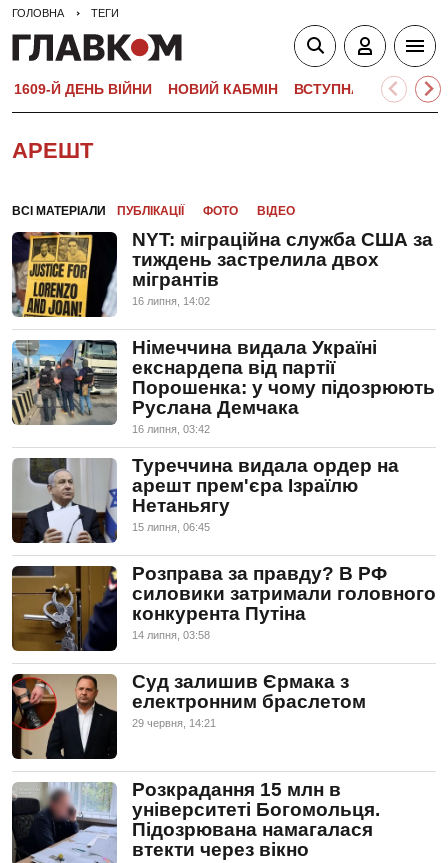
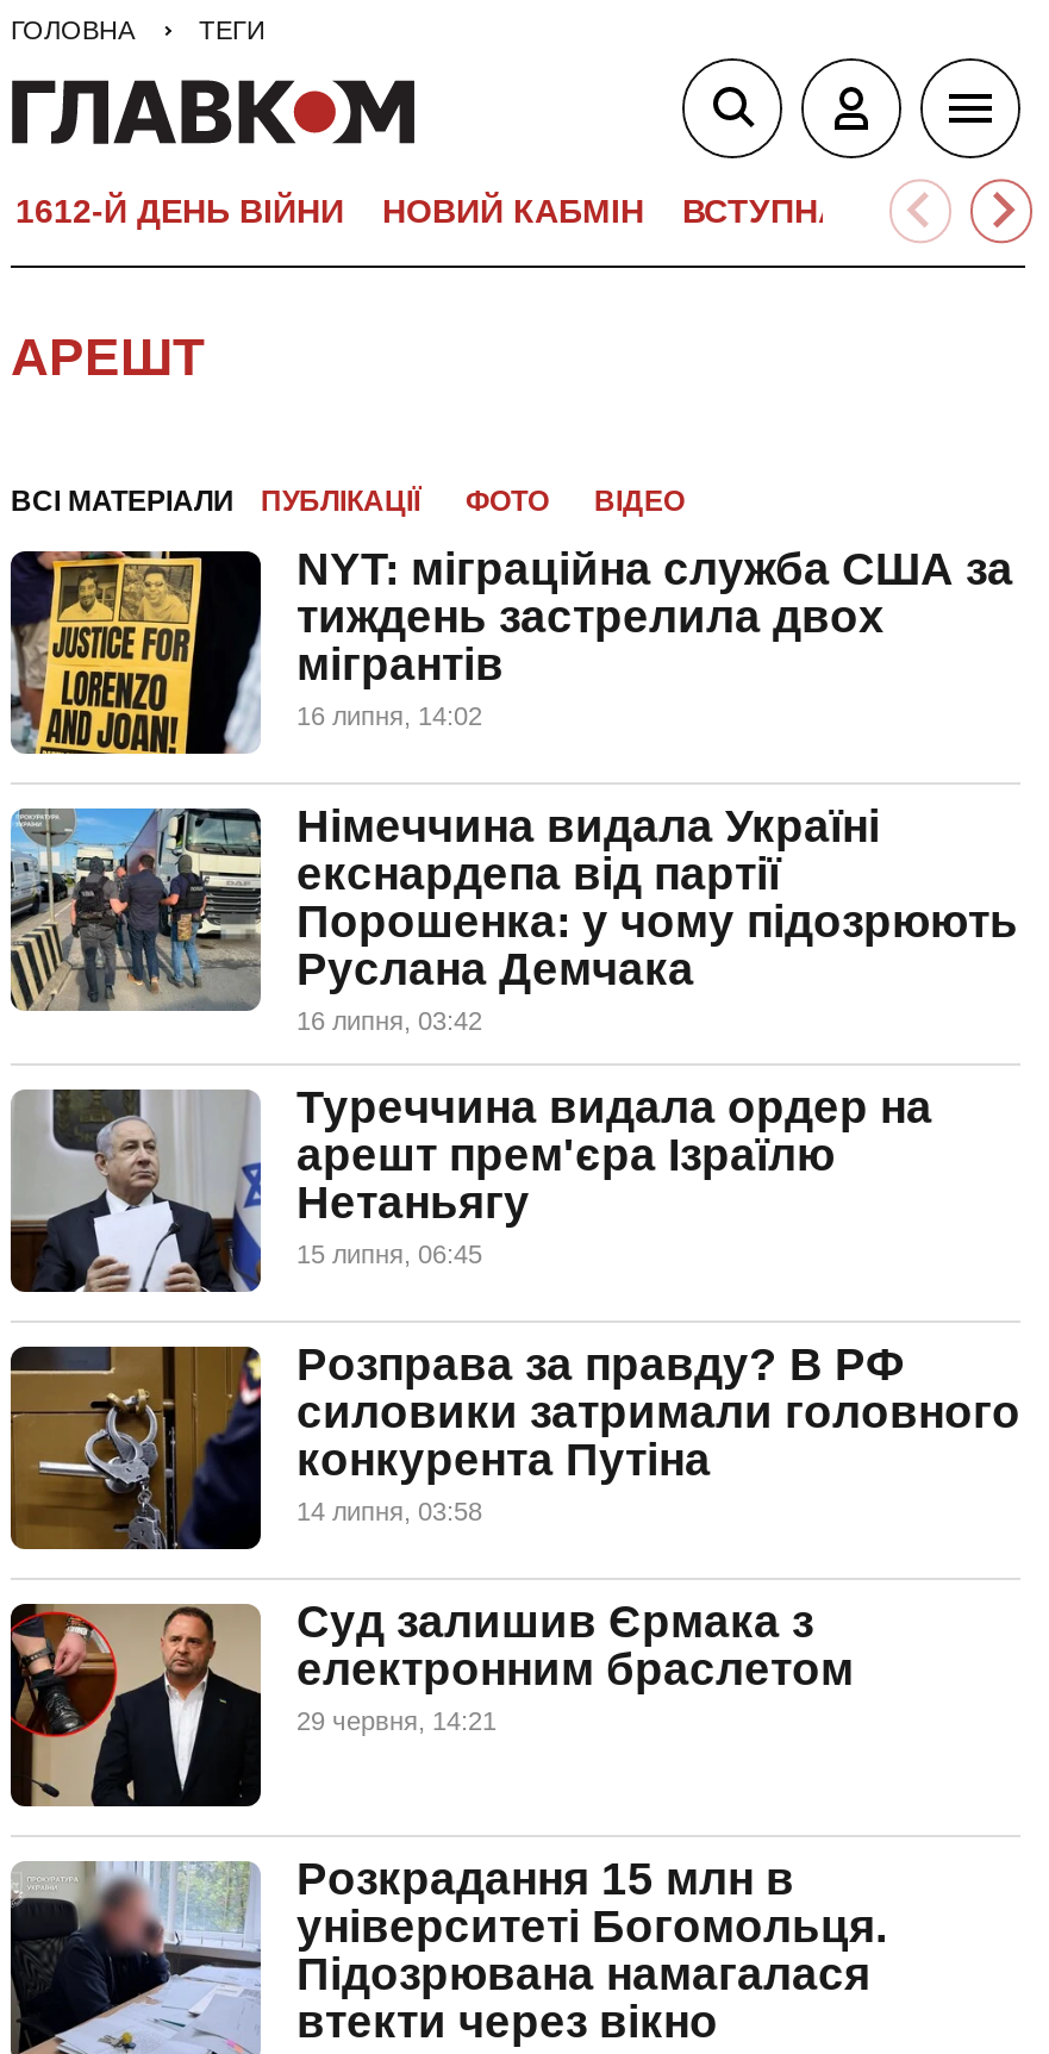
- 1609-Й ДЕНЬ ВІЙНИ
+ 1612-Й ДЕНЬ ВІЙНИ
